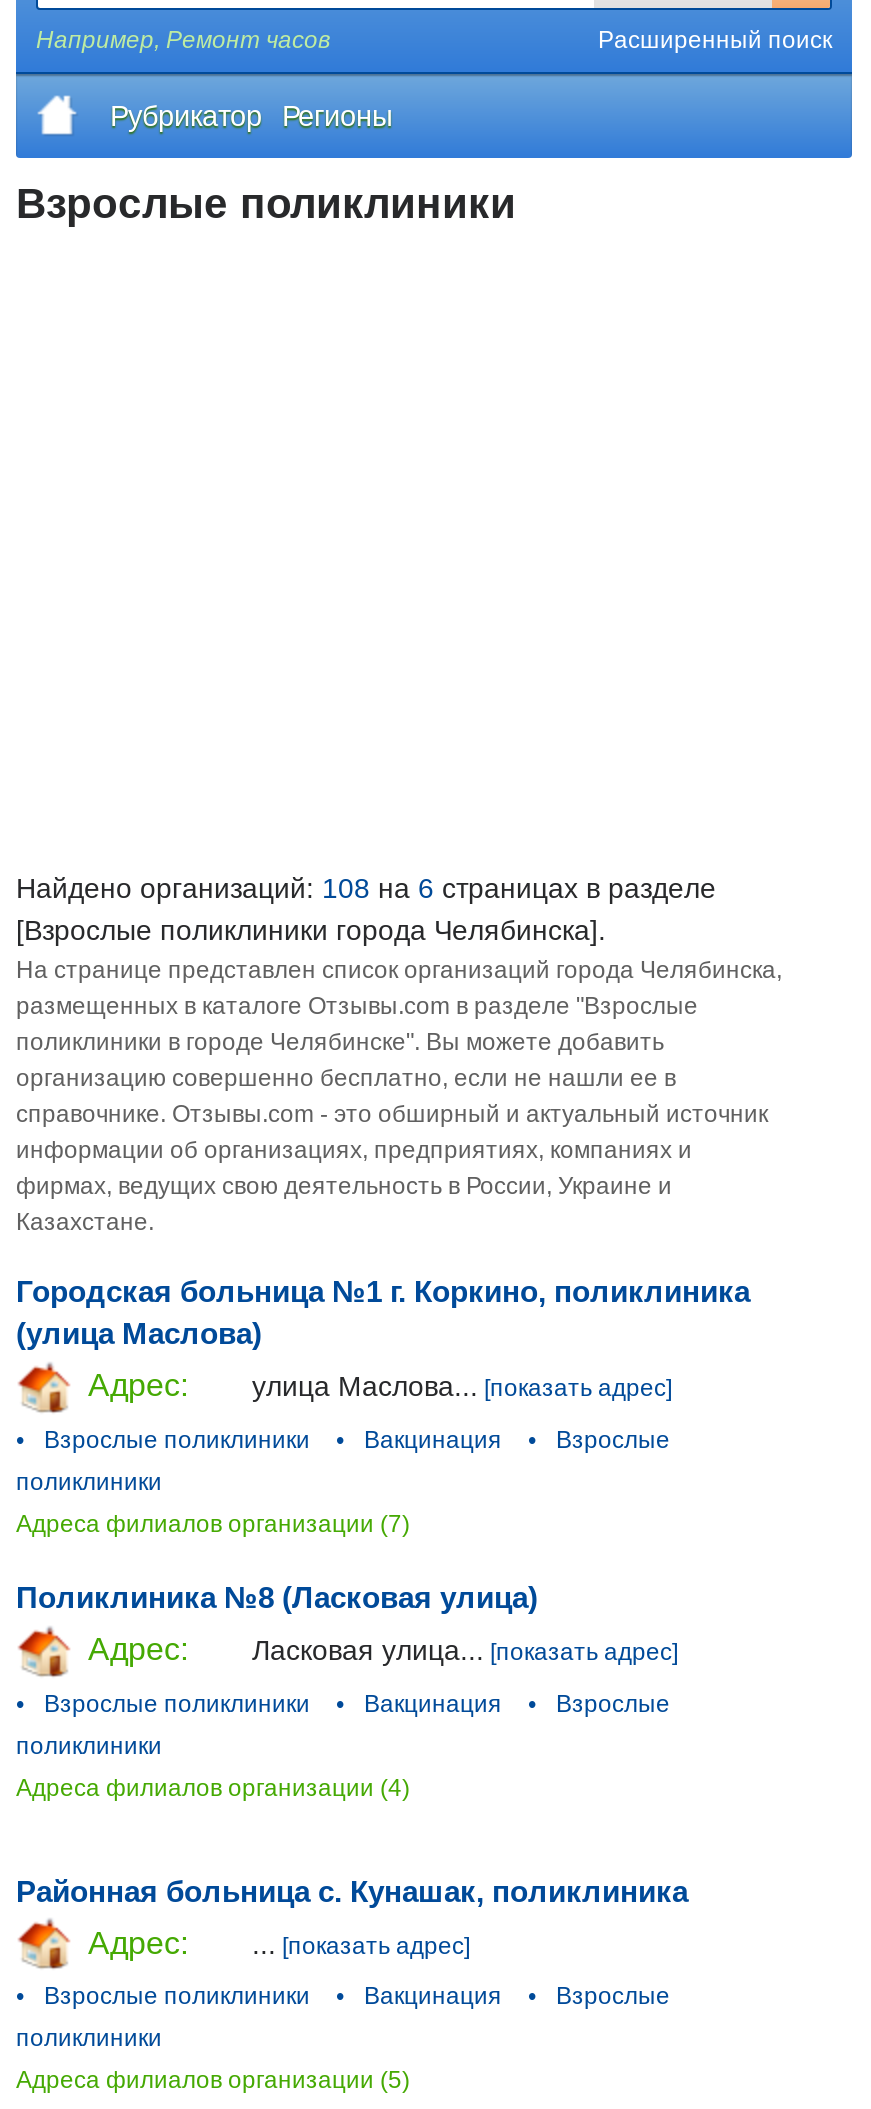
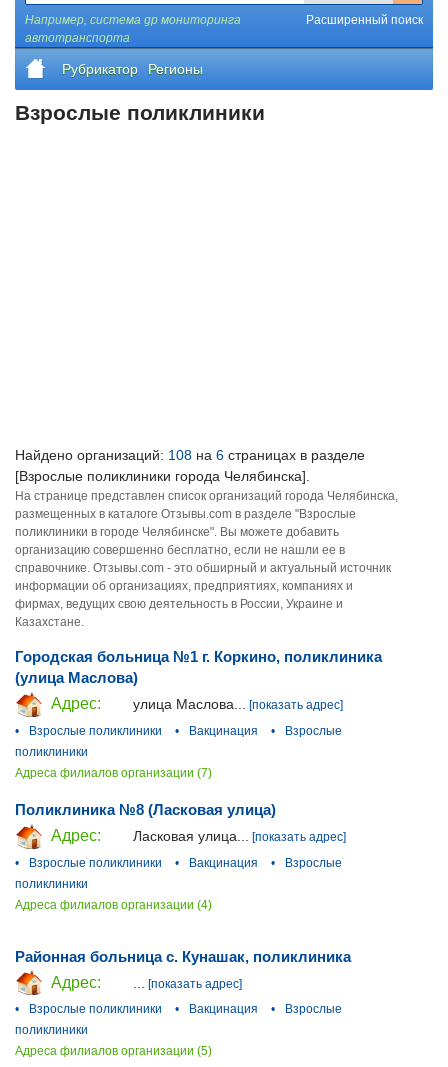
- Например, Ремонт часов
+ Например, система gp мониторинга
+ автотранспорта
